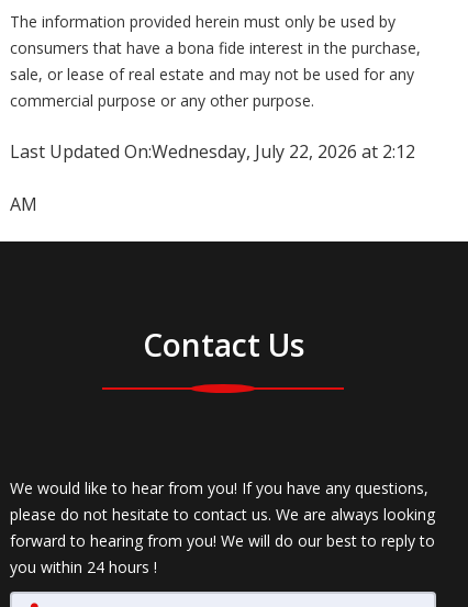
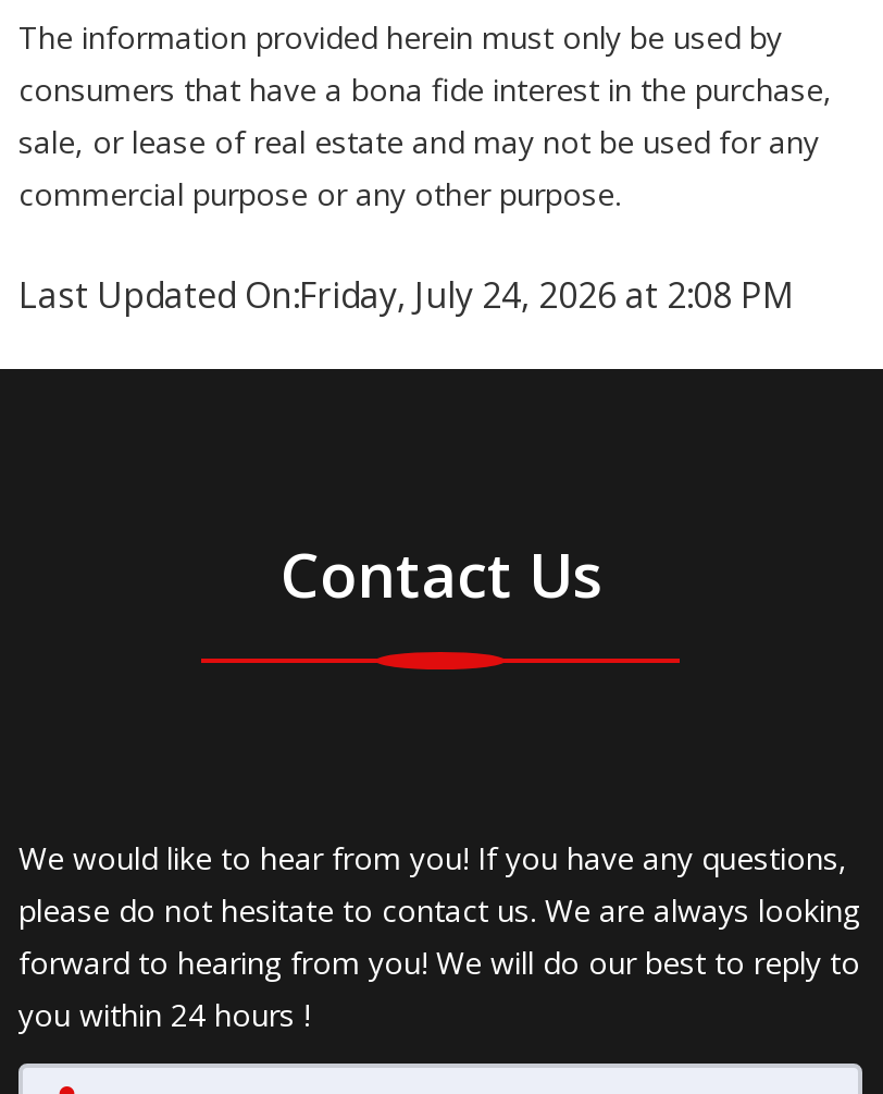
- Last Updated On:Wednesday, July 22, 2026 at 2:12
- AM
+ Last Updated On:Friday, July 24, 2026 at 2:08 PM
